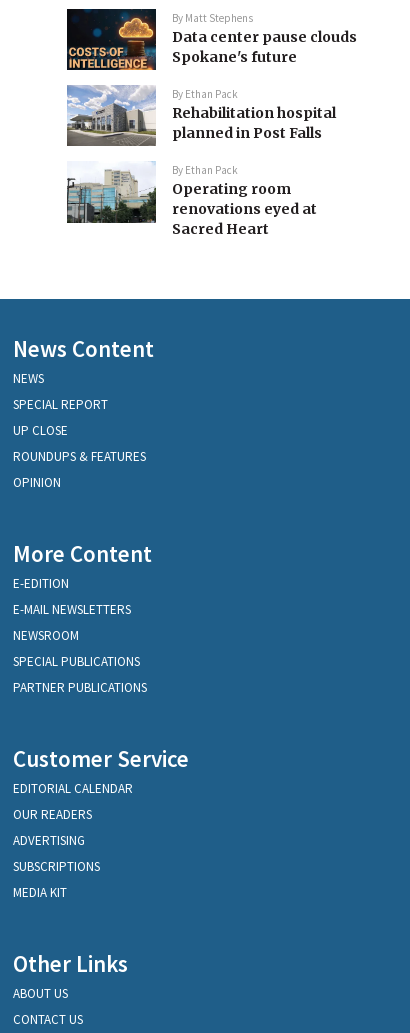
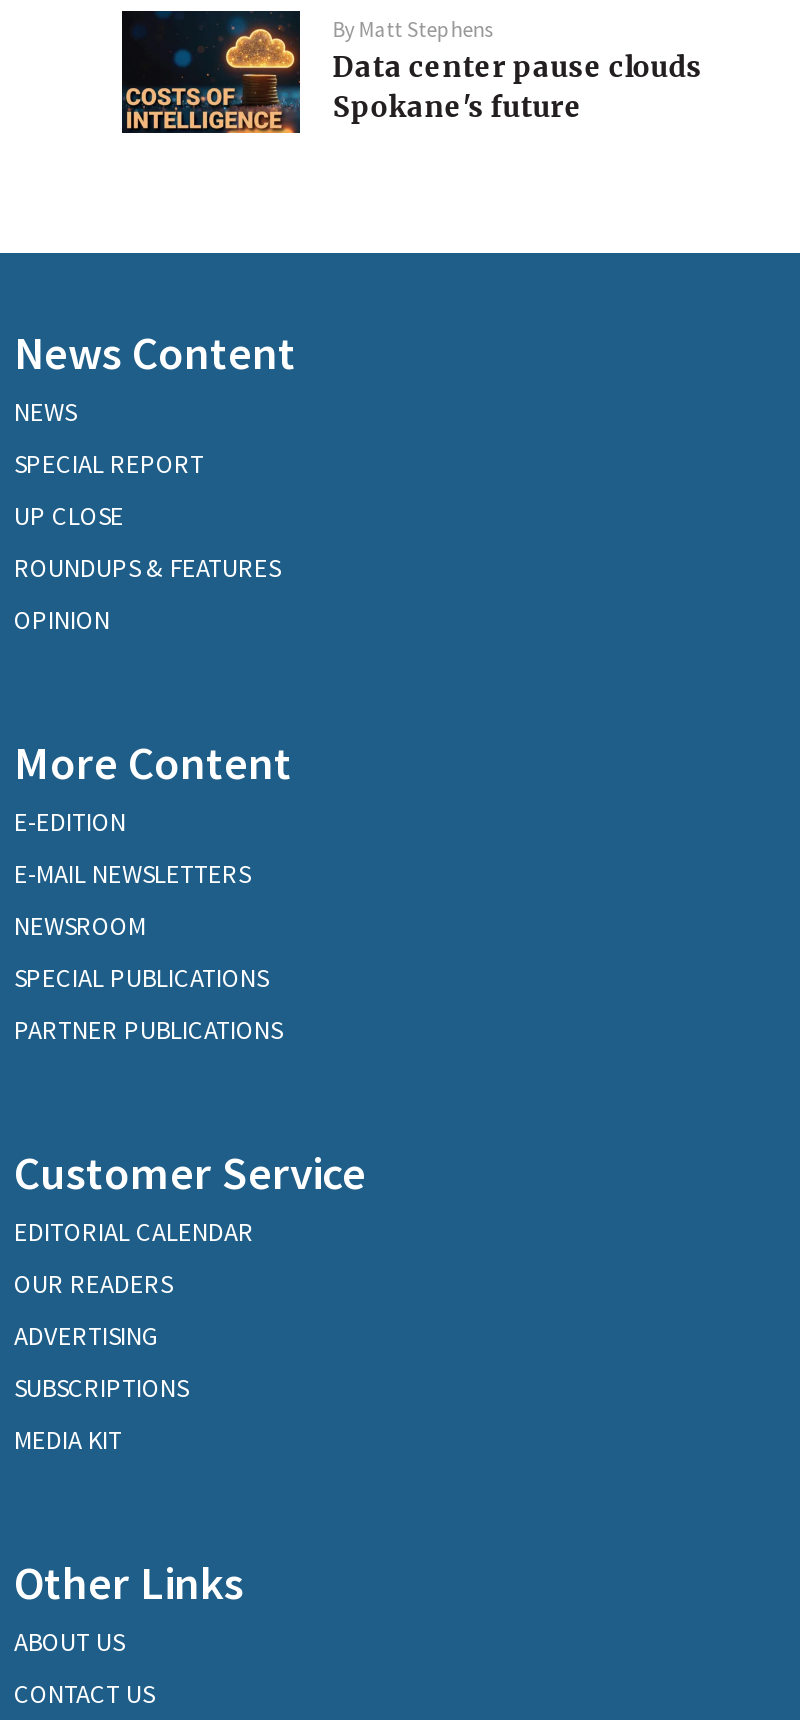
- [image]
- By Ethan Pack
- Rehabilitation hospital
- planned in Post Falls
- By Ethan Pack
- Operating room
- renovations eyed at
- Sacred Heart

- [image]
